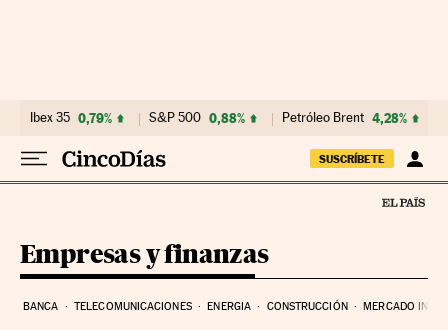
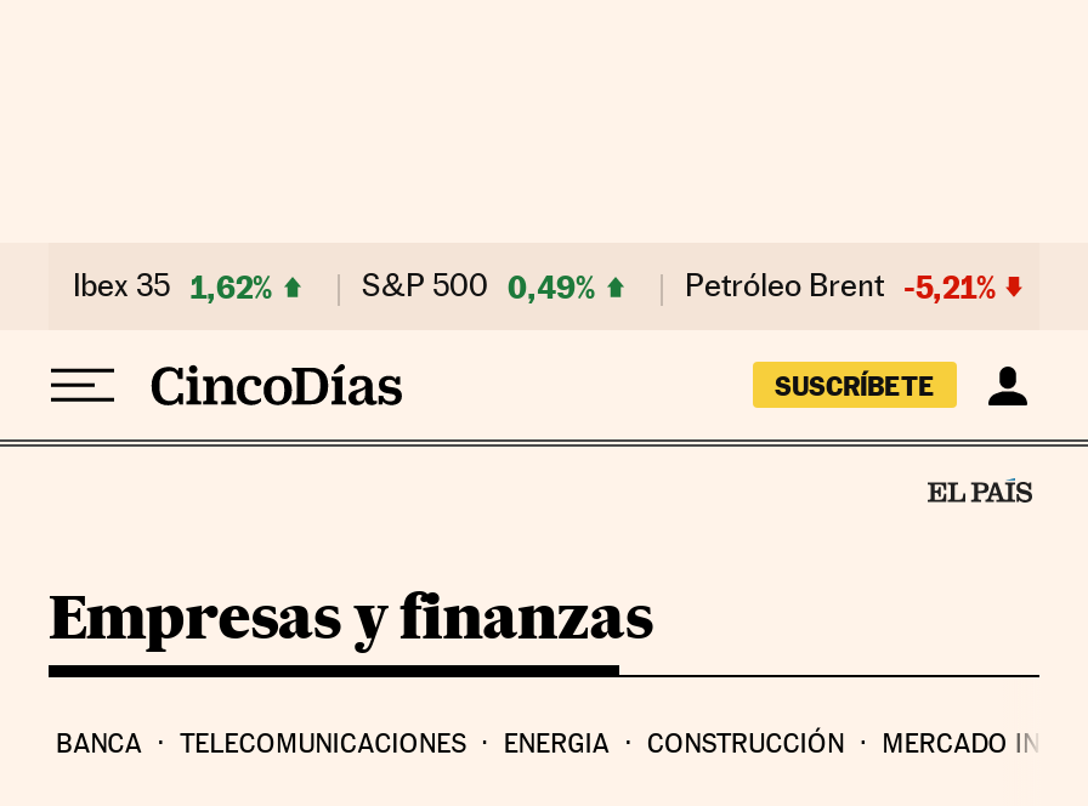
- Ibex 35 0,79%
+ Ibex 35 1,62%

- S&P 500 0,88%
+ S&P 500 0,49%

- Petróleo Brent 4,28%
+ Petróleo Brent -5,21%
